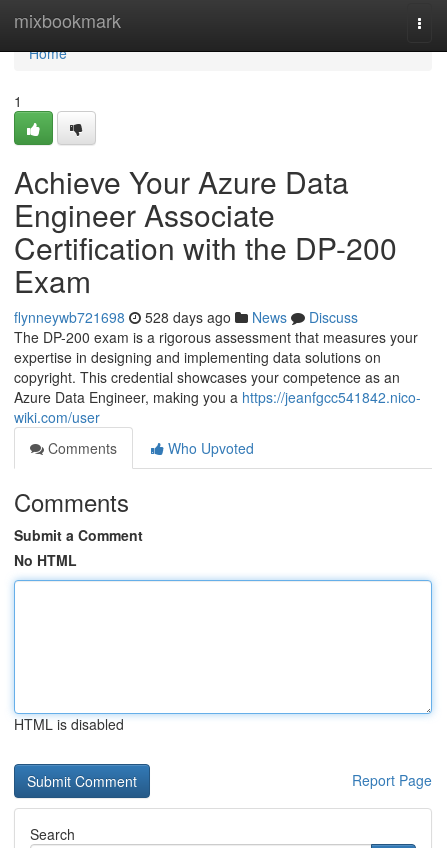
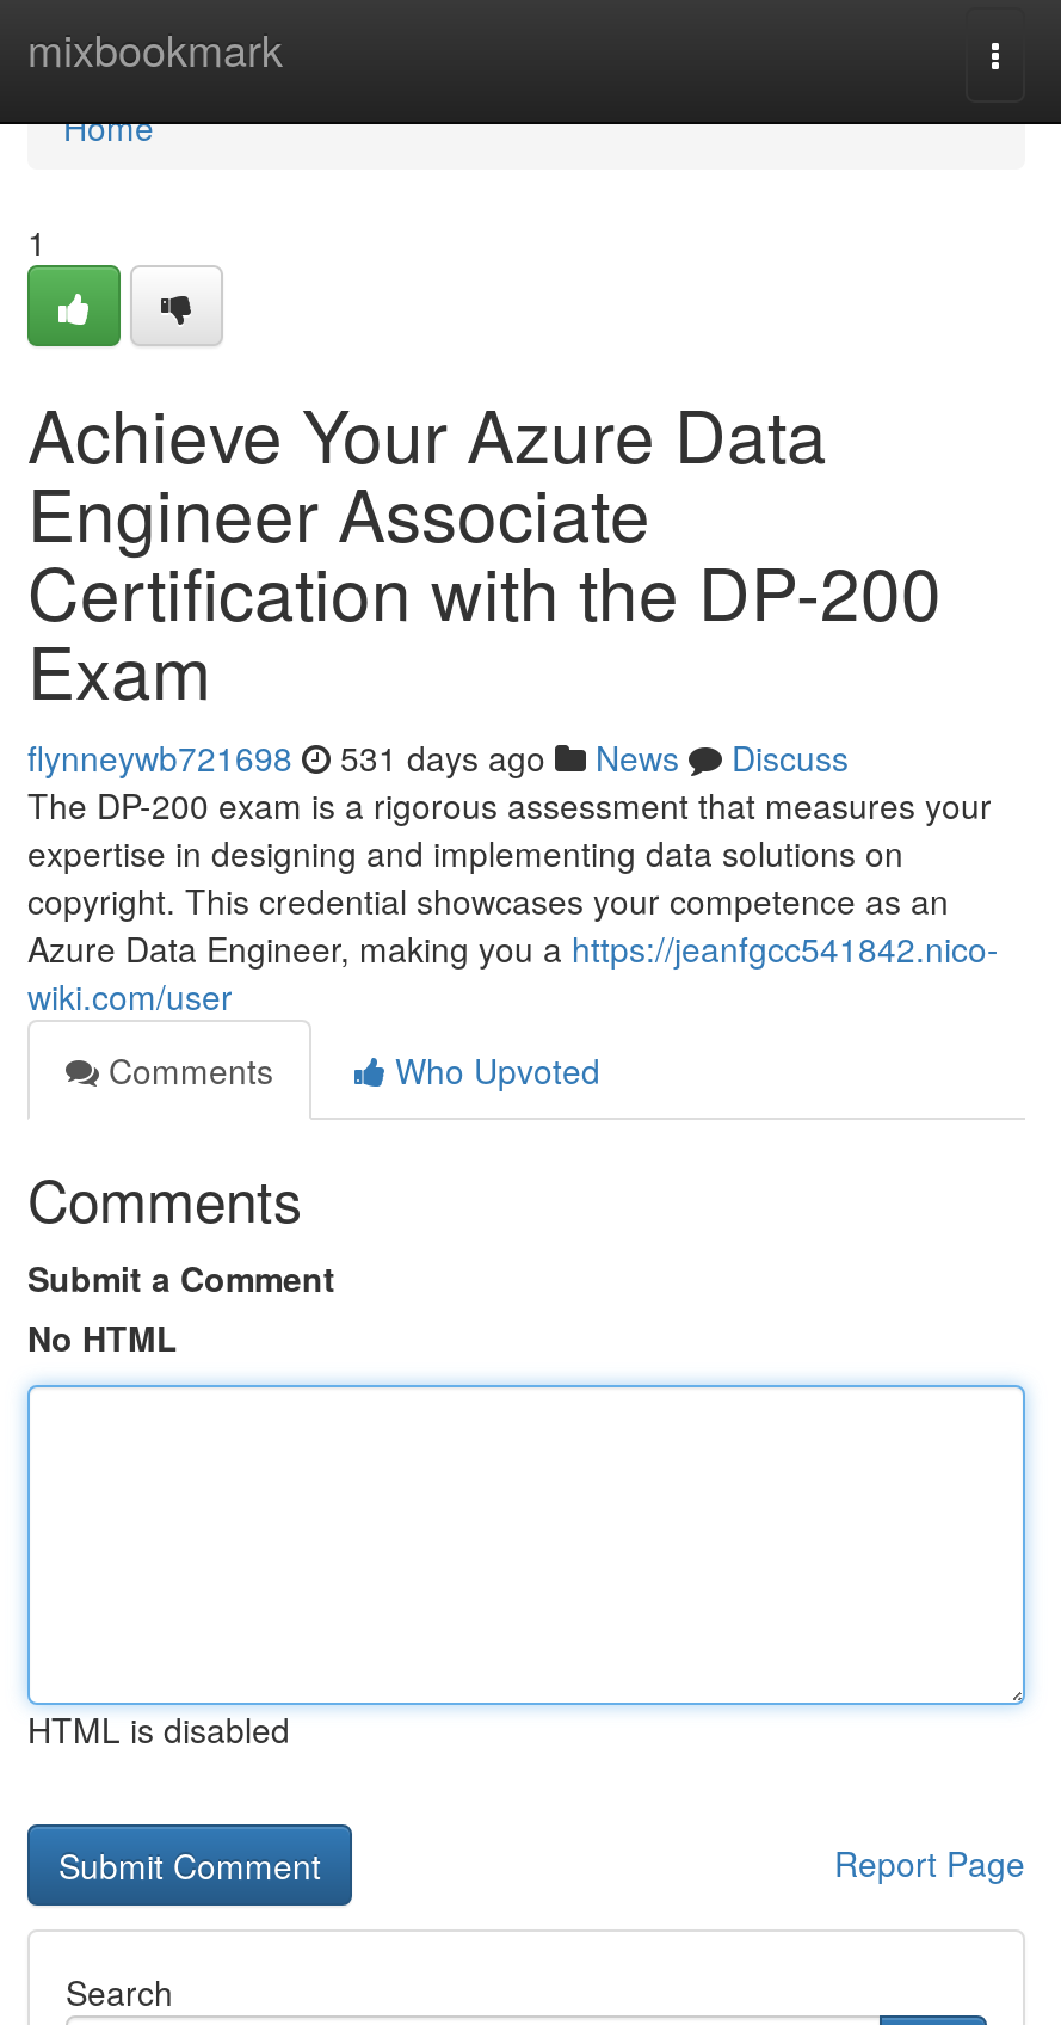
- flynneywb721698 528 days ago News Discuss
+ flynneywb721698 531 days ago News Discuss
